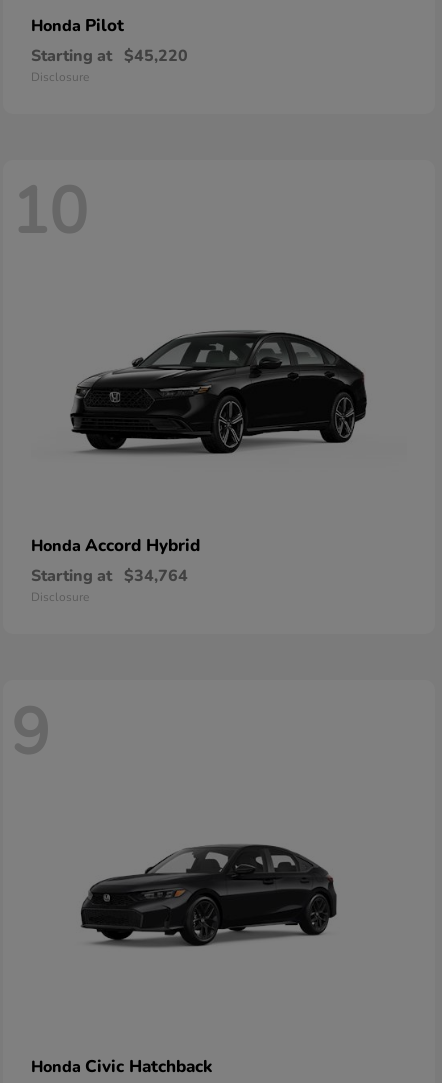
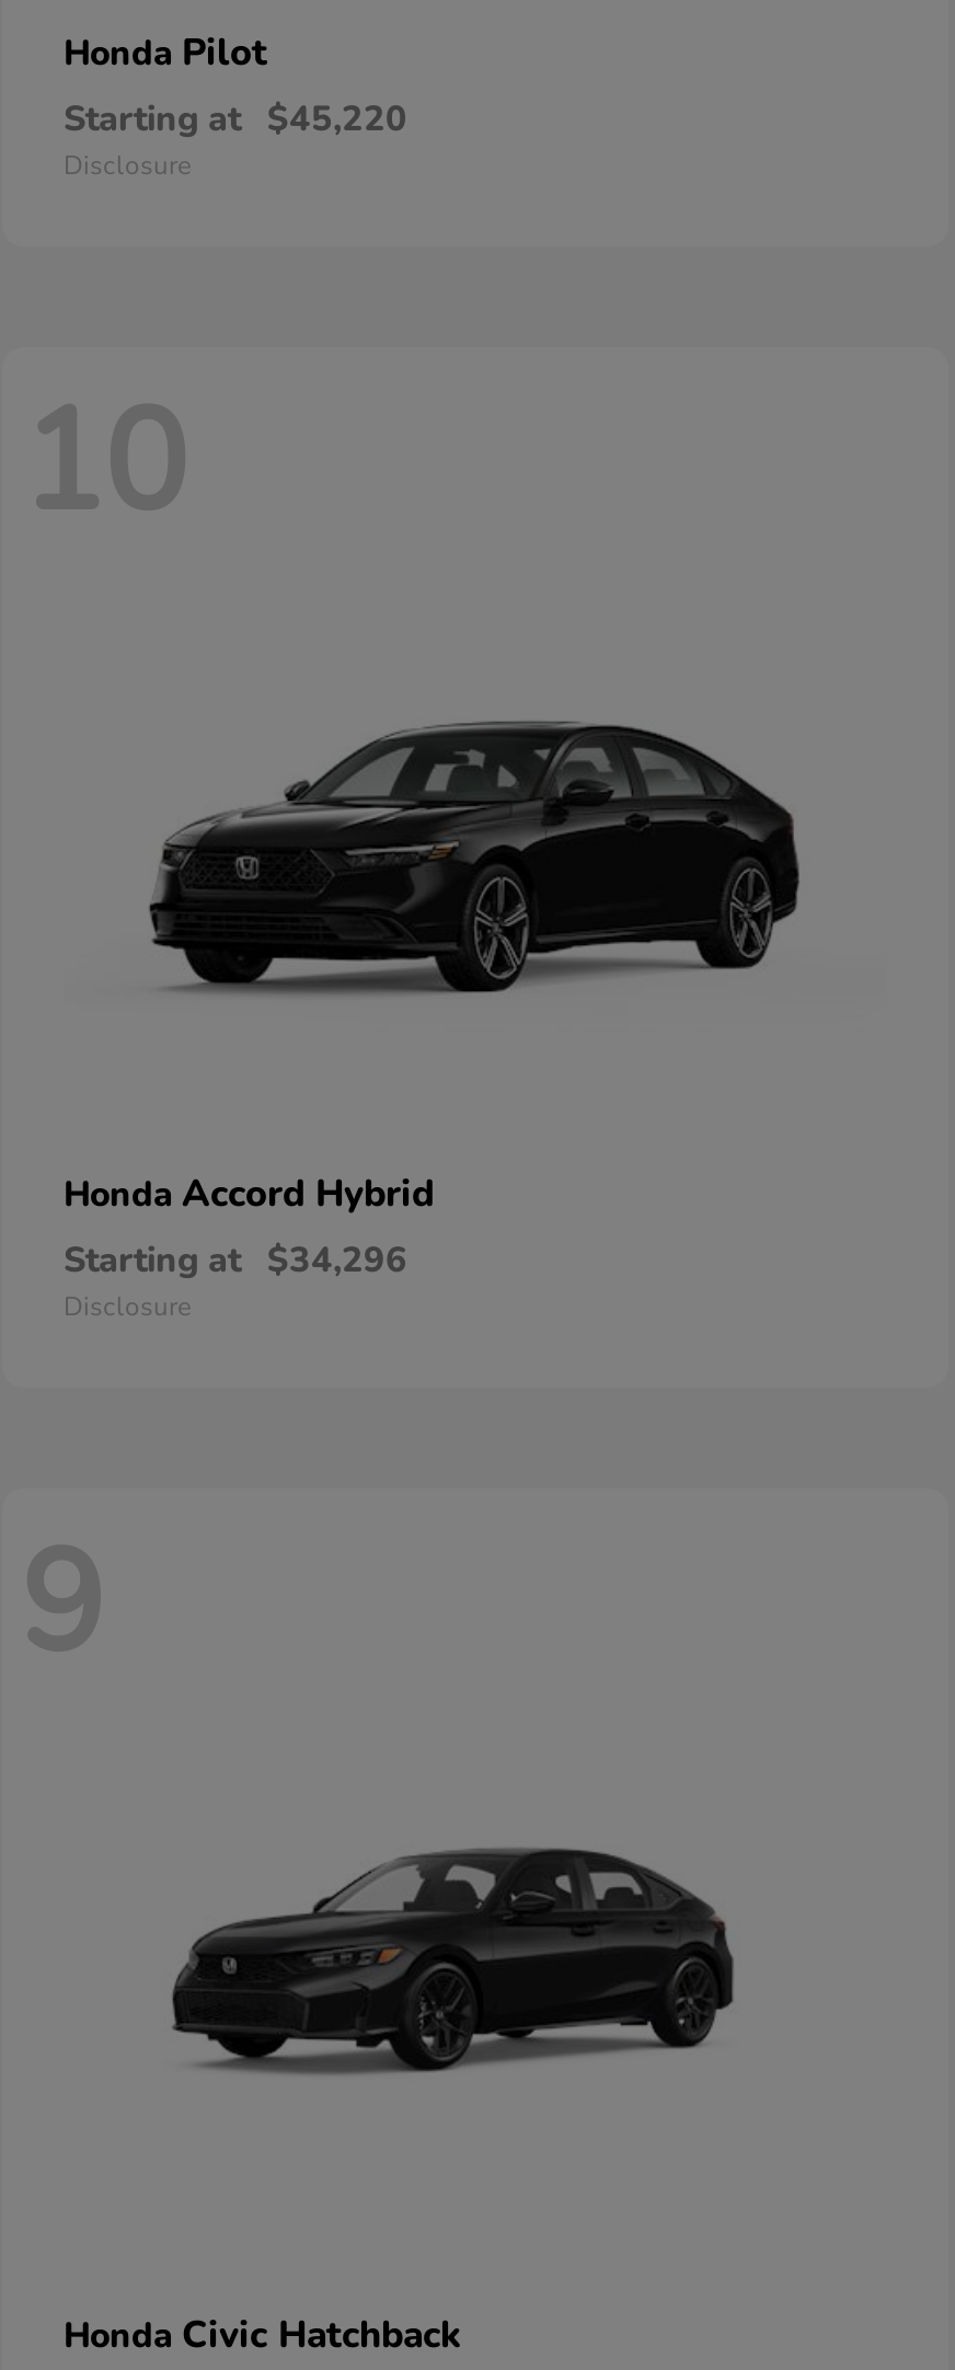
- Starting at $34,764
+ Starting at $34,296
